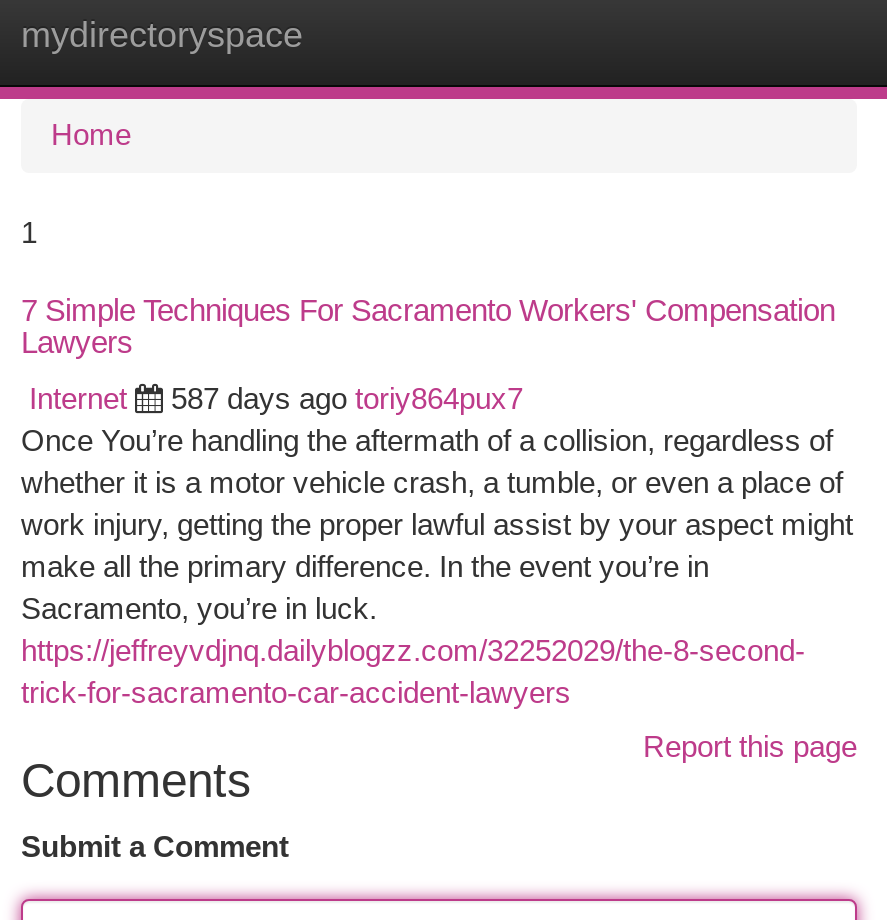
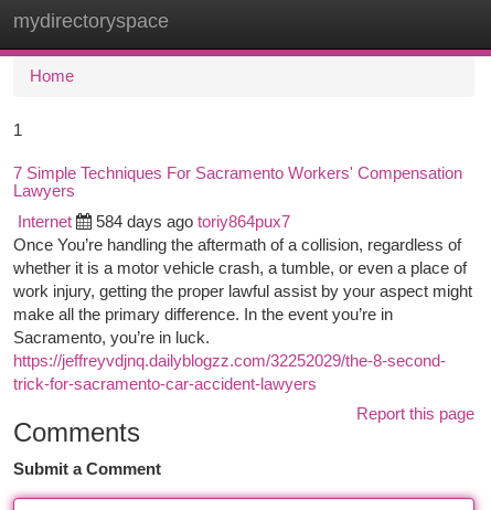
- 587 days ago toriy864pux7
+ 584 days ago toriy864pux7
